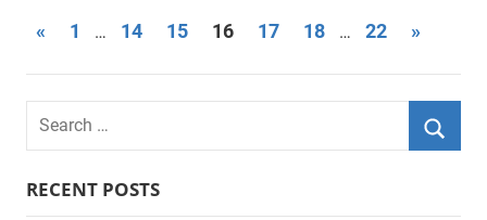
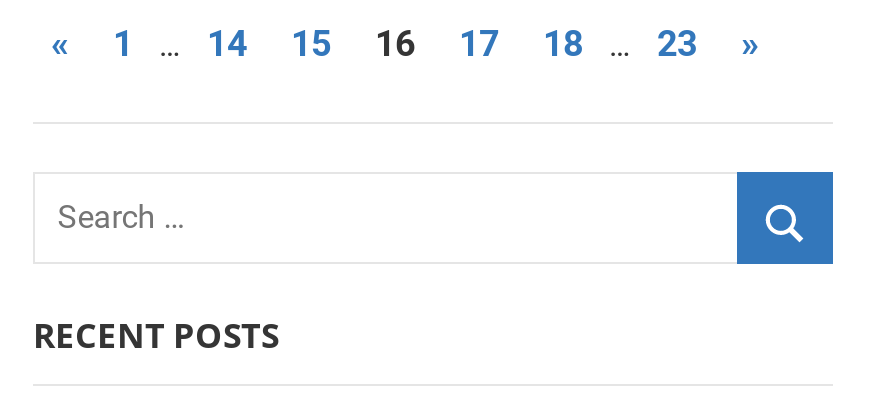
- 22
+ 23
